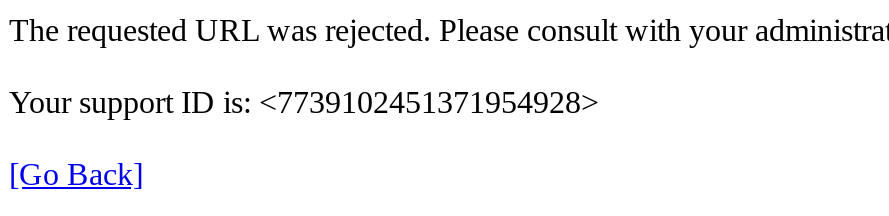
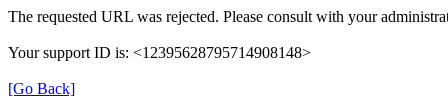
- Your support ID is: <7739102451371954928>
+ Your support ID is: <12395628795714908148>
